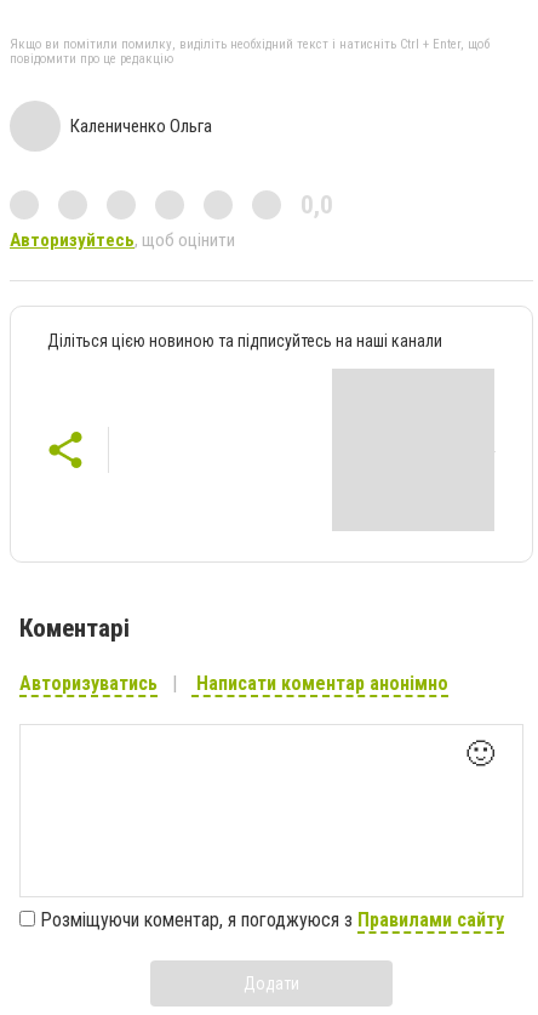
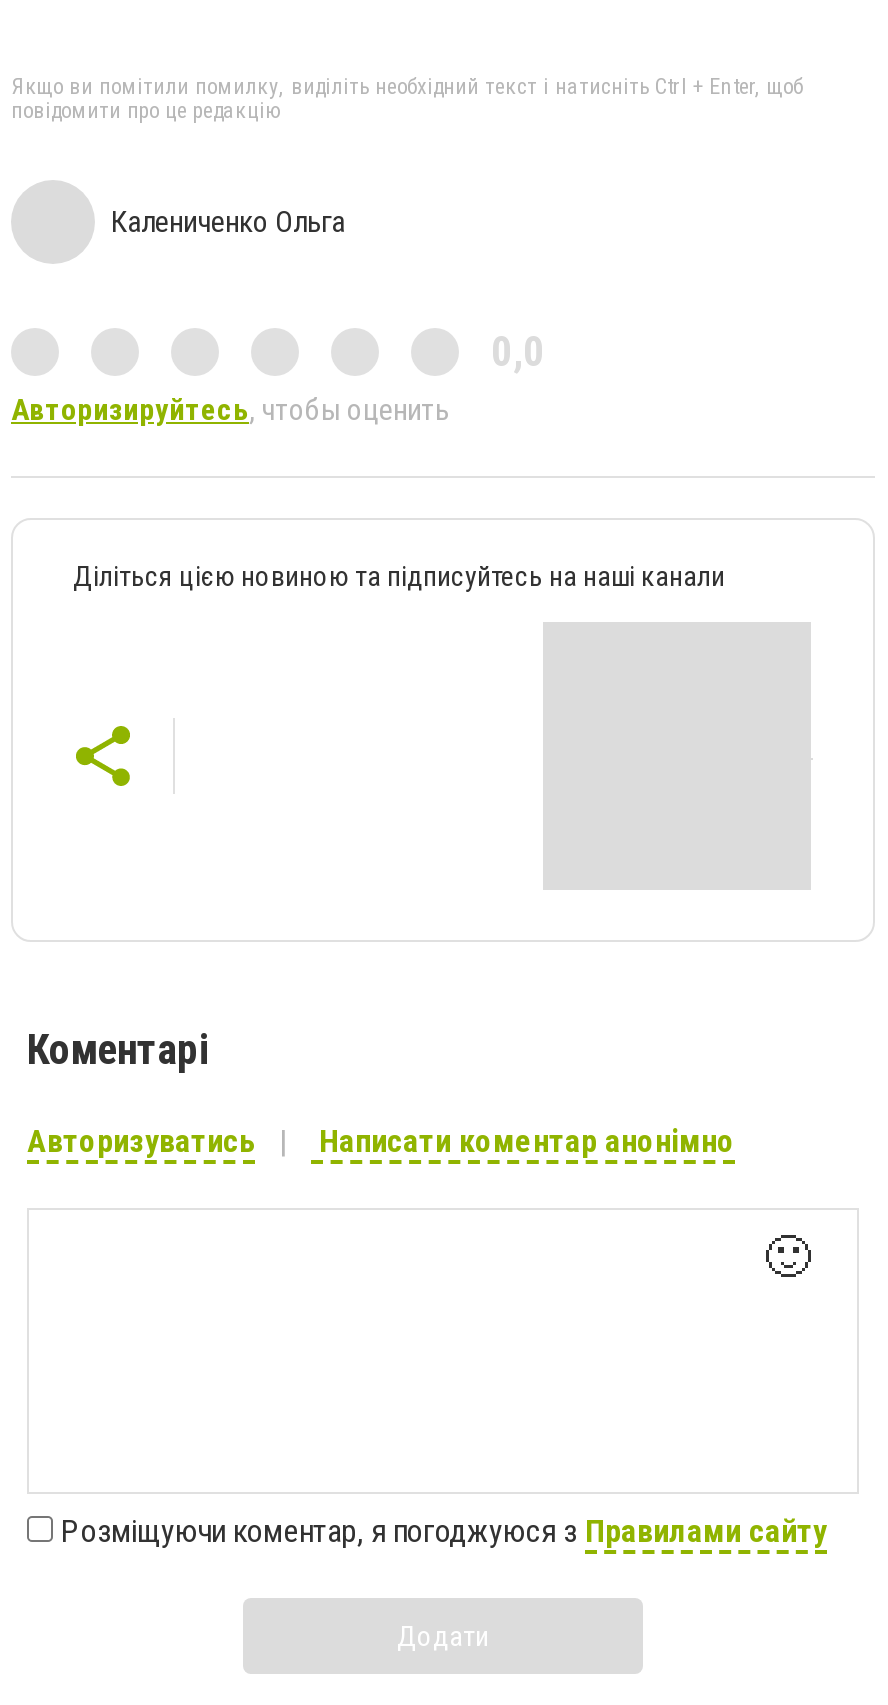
- Авторизуйтесь, щоб оцінити
+ Авторизируйтесь, чтобы оценить
